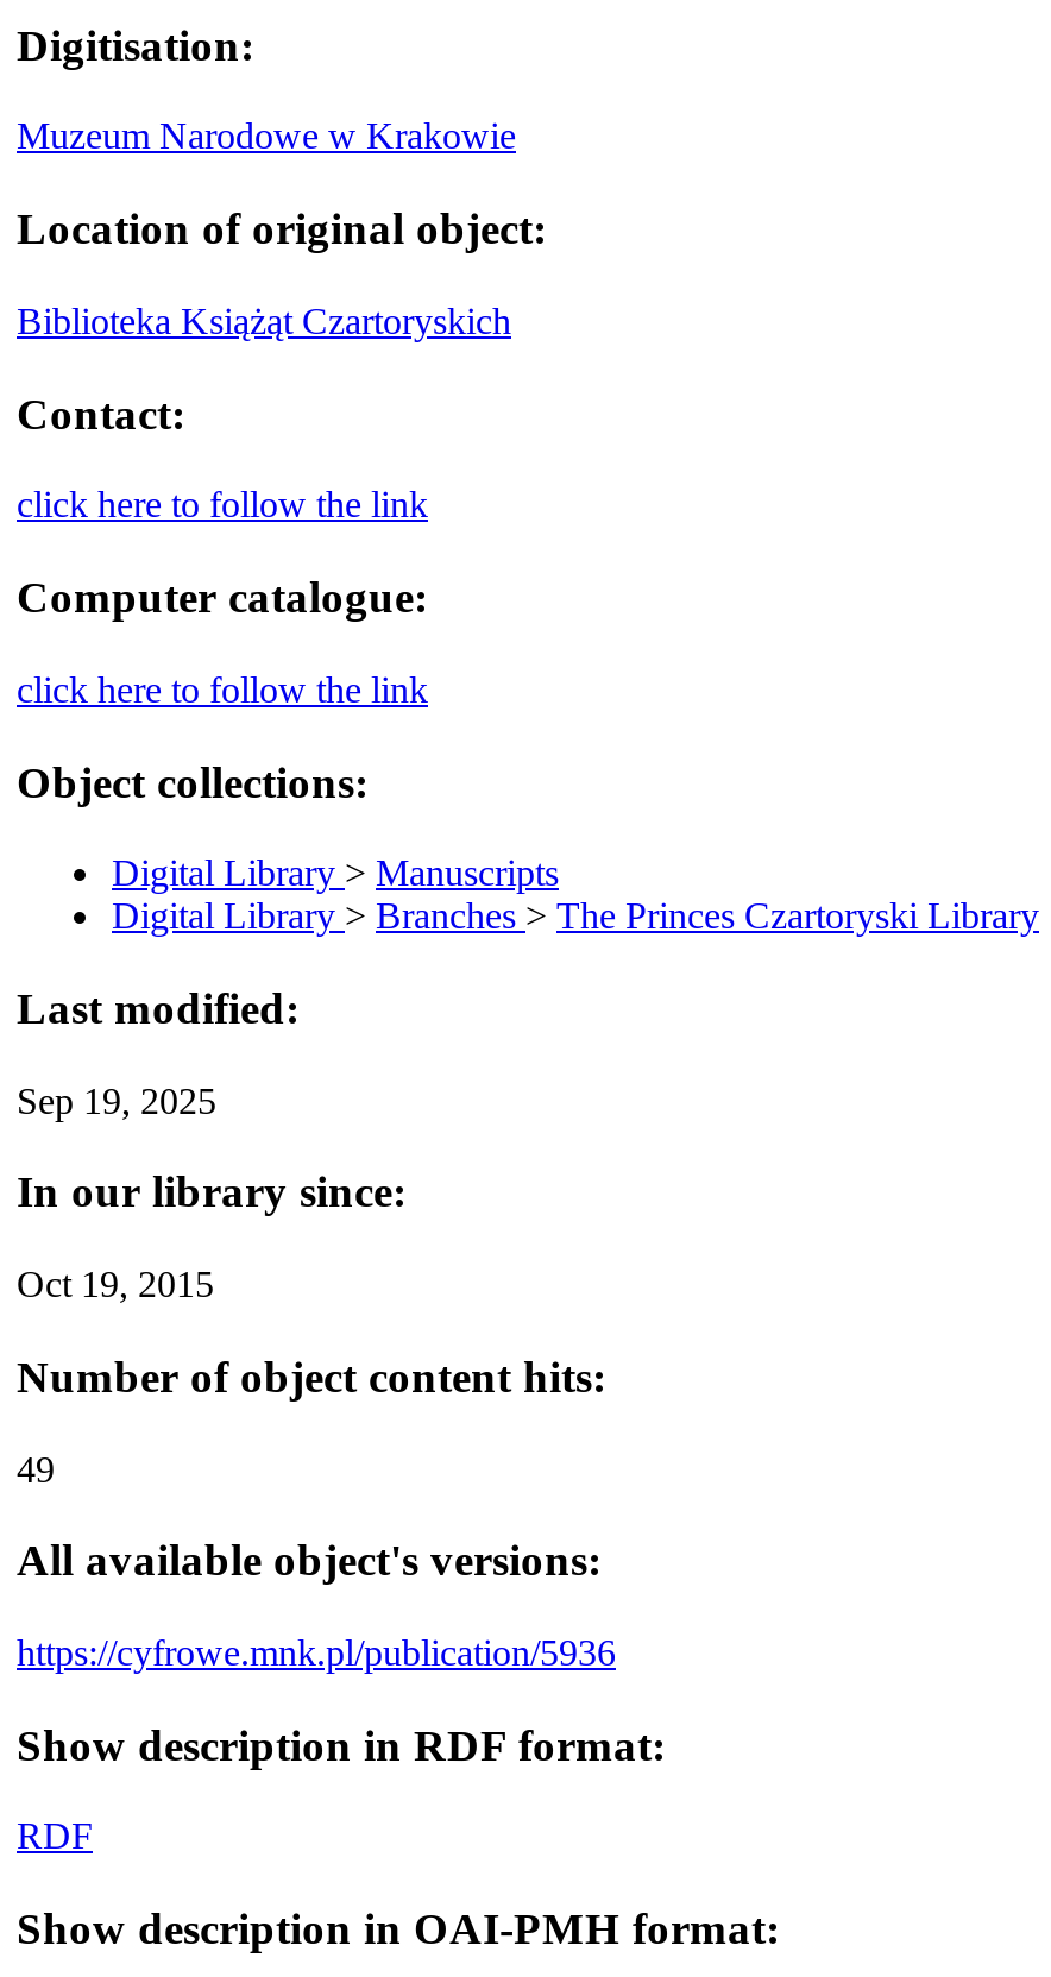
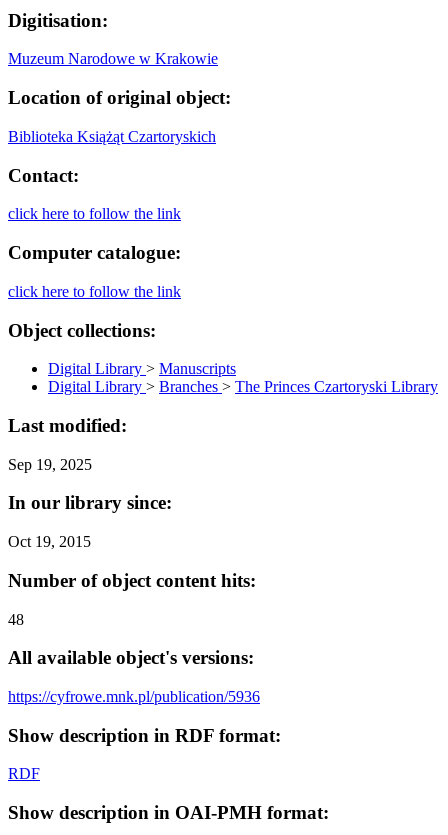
- 49
+ 48
